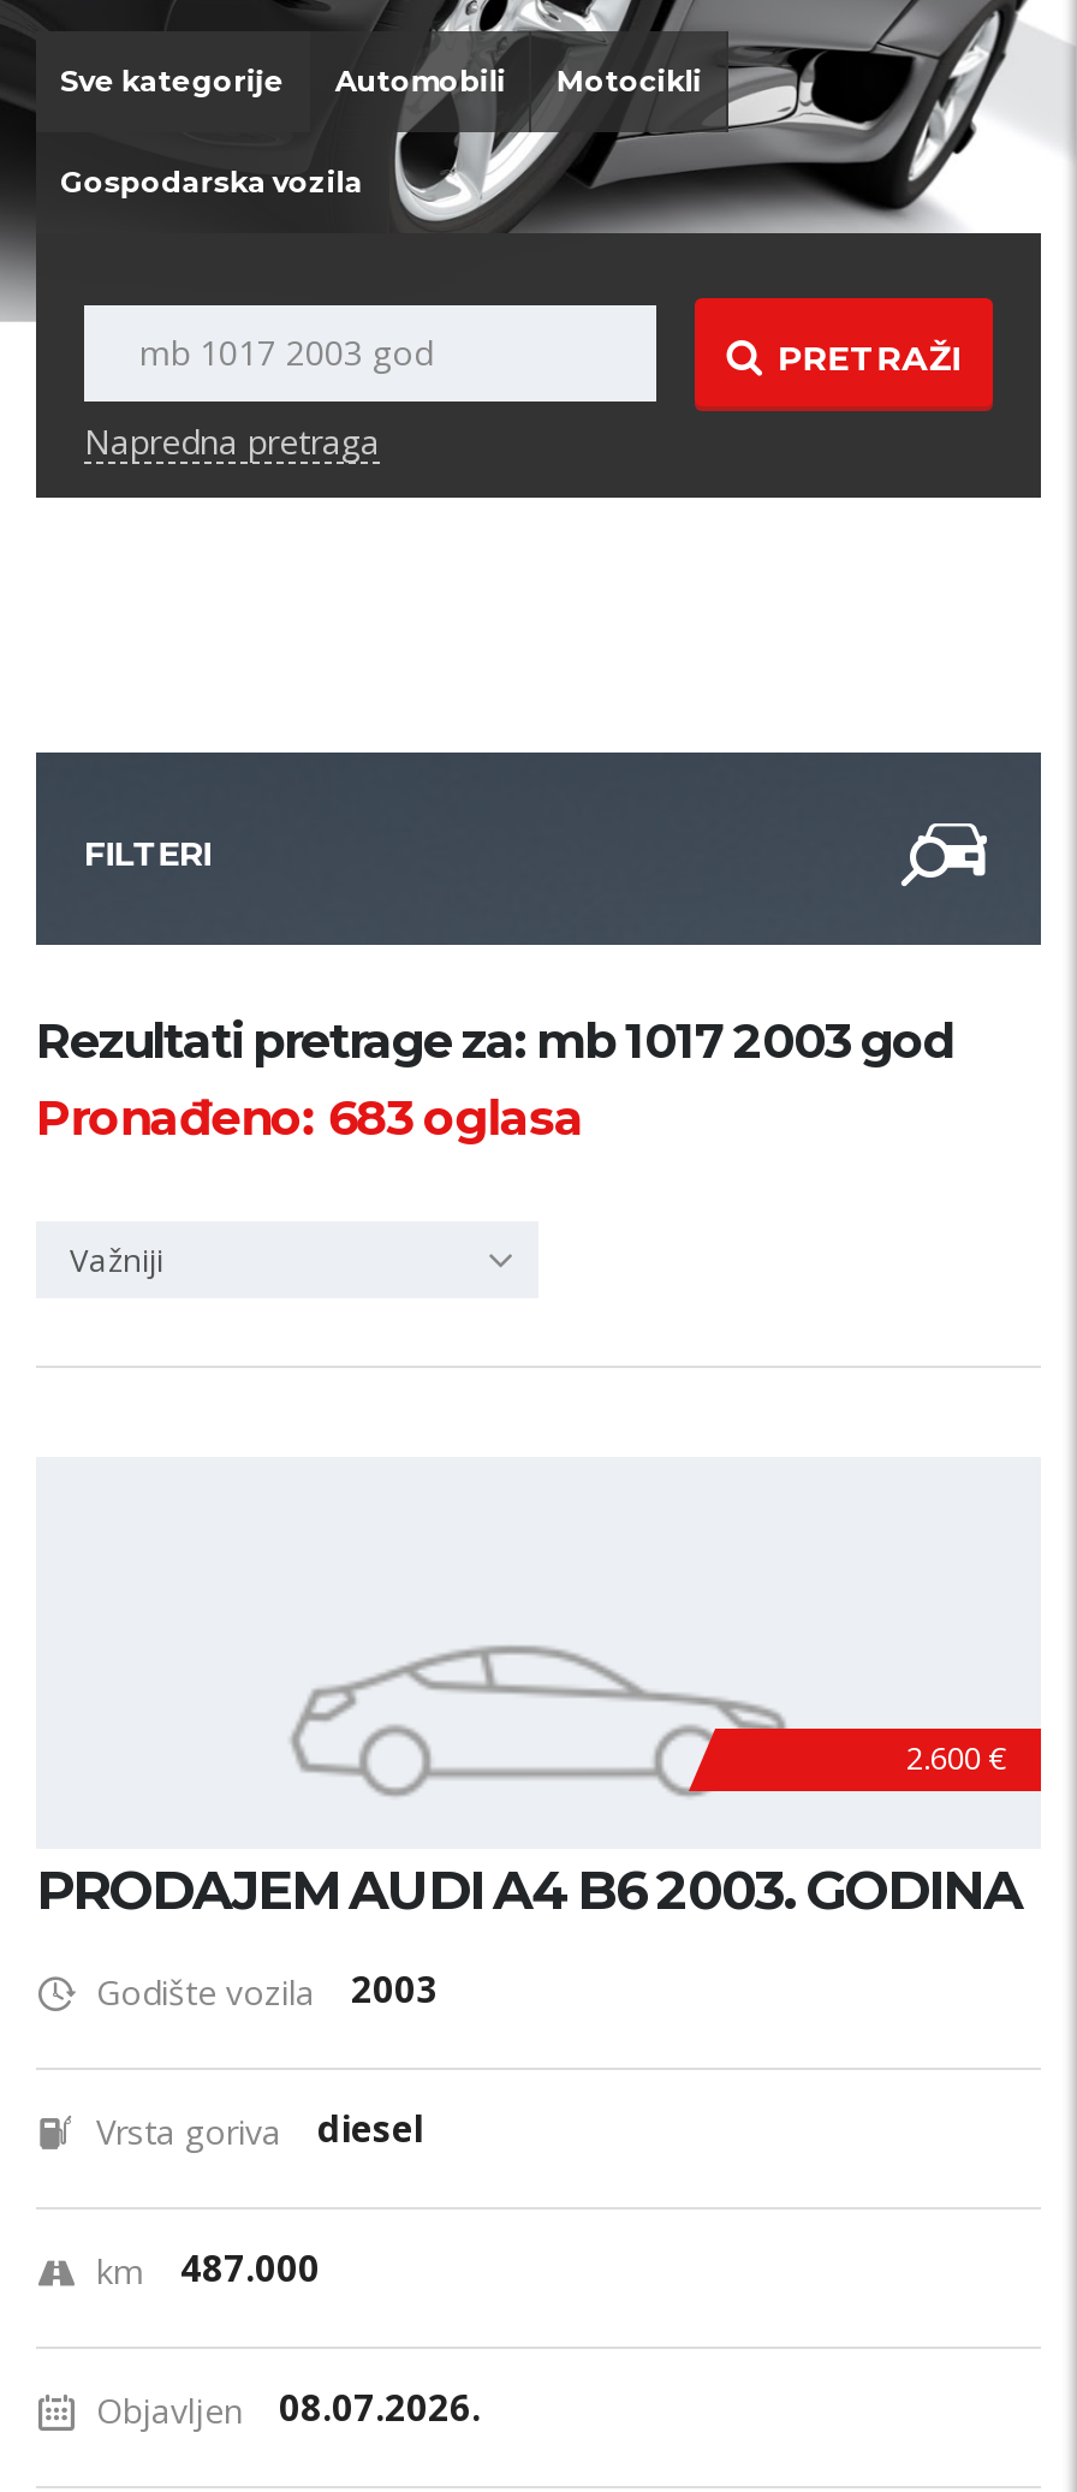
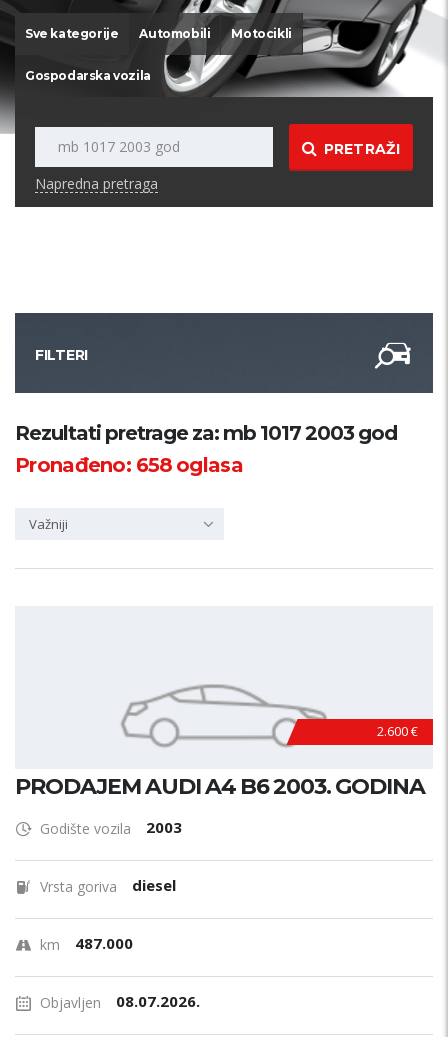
- Pronađeno: 683 oglasa
+ Pronađeno: 658 oglasa
